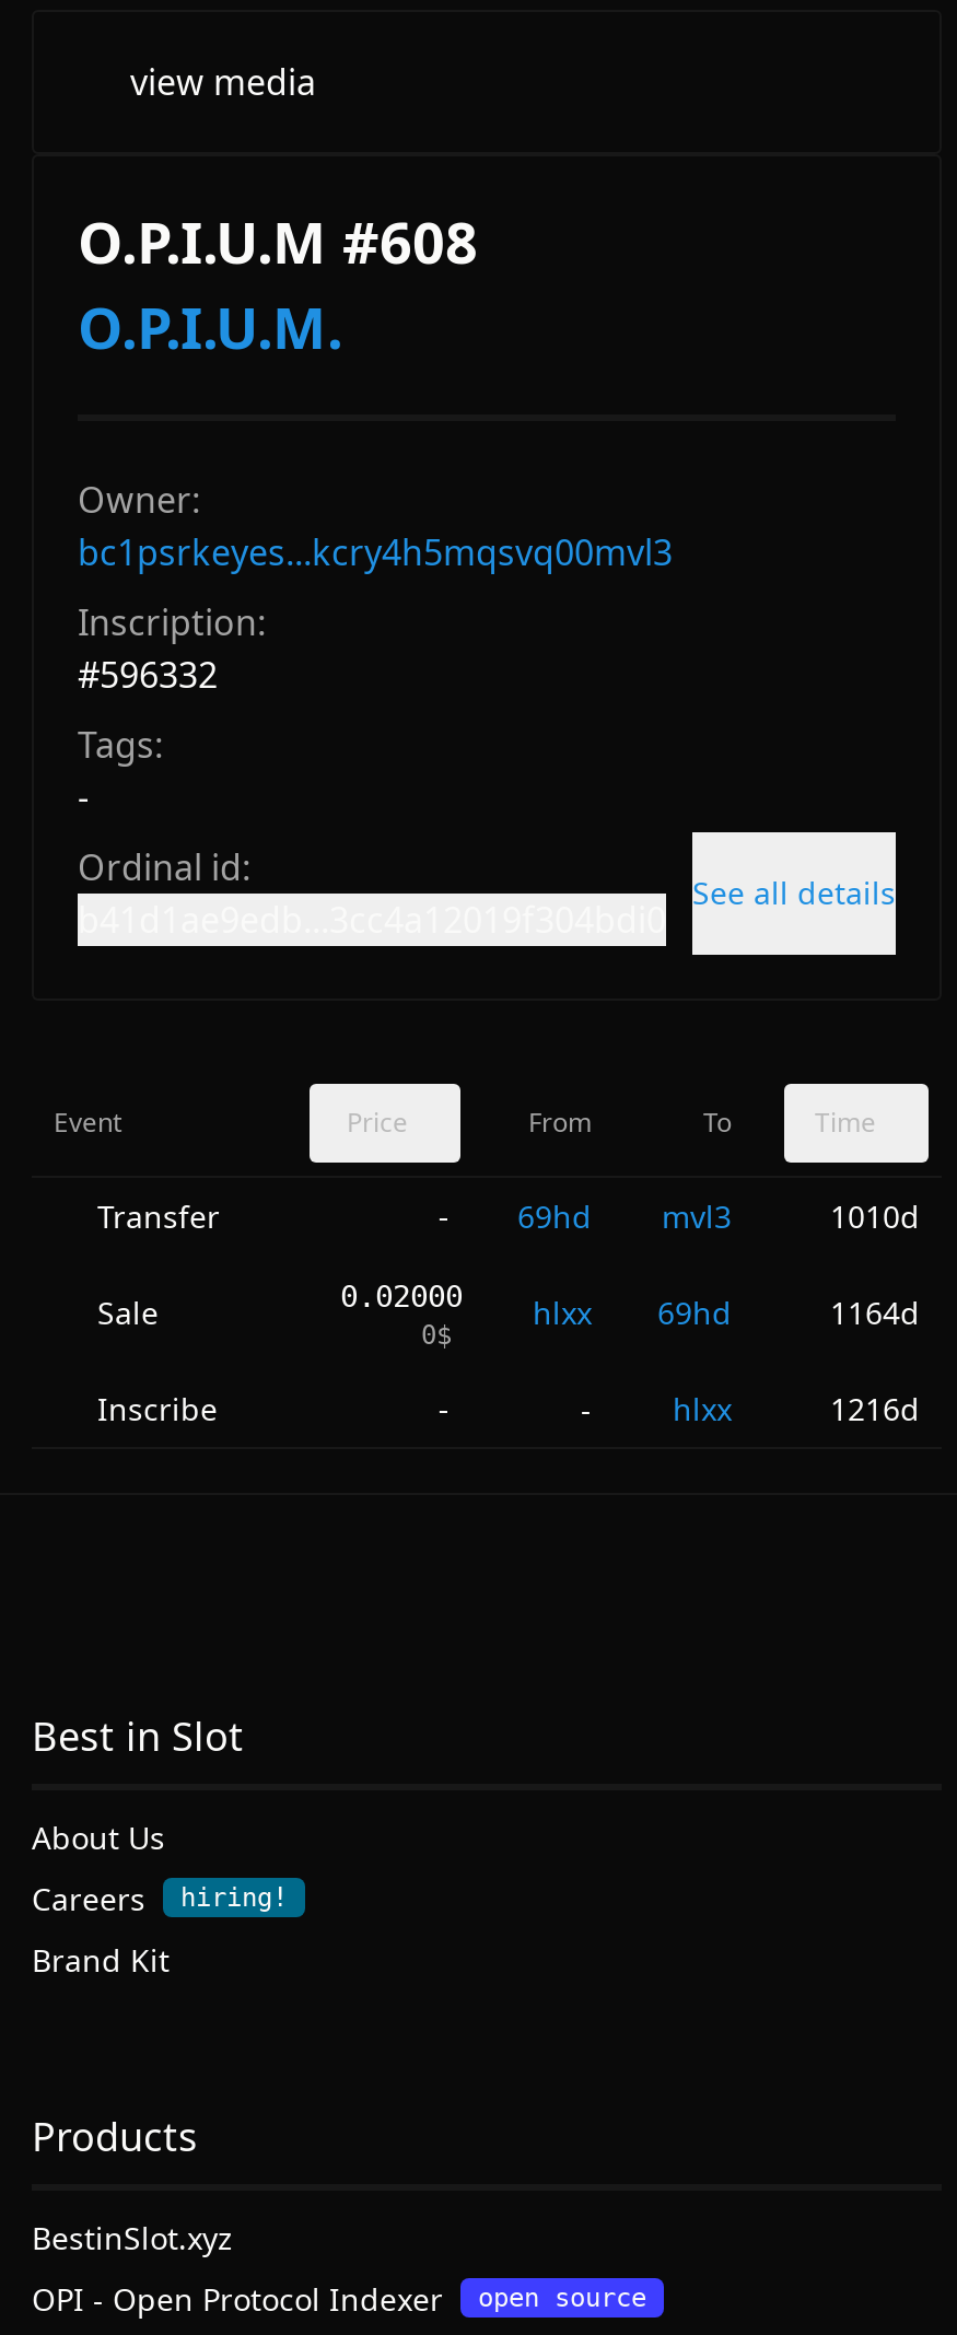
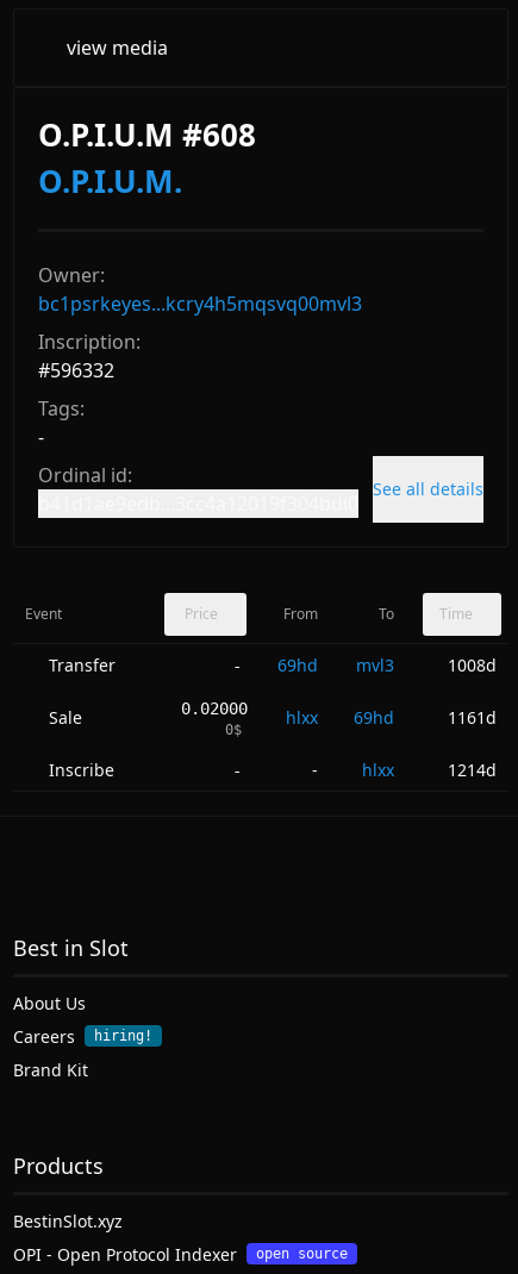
- 1010d
+ 1008d

- 1164d
+ 1161d

- 1216d
+ 1214d
